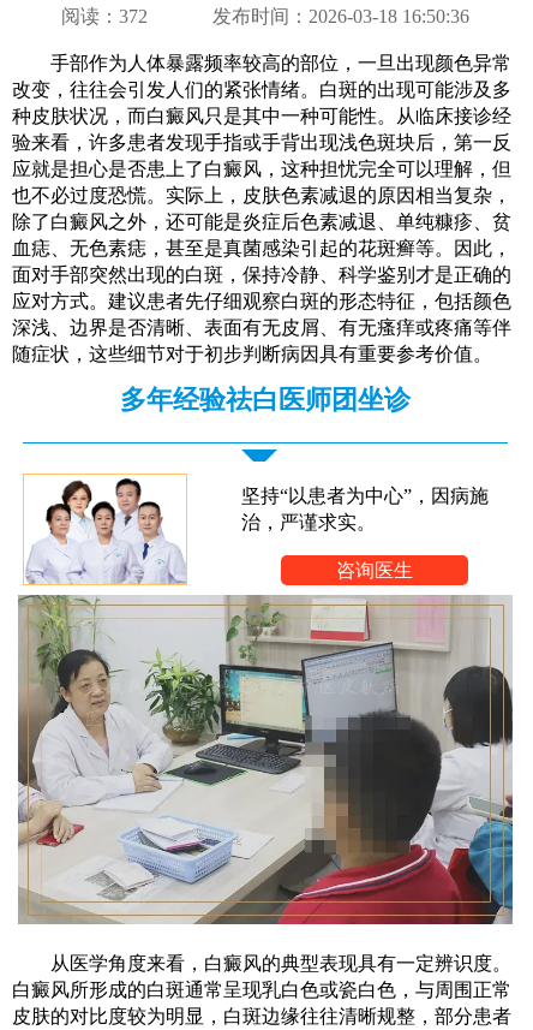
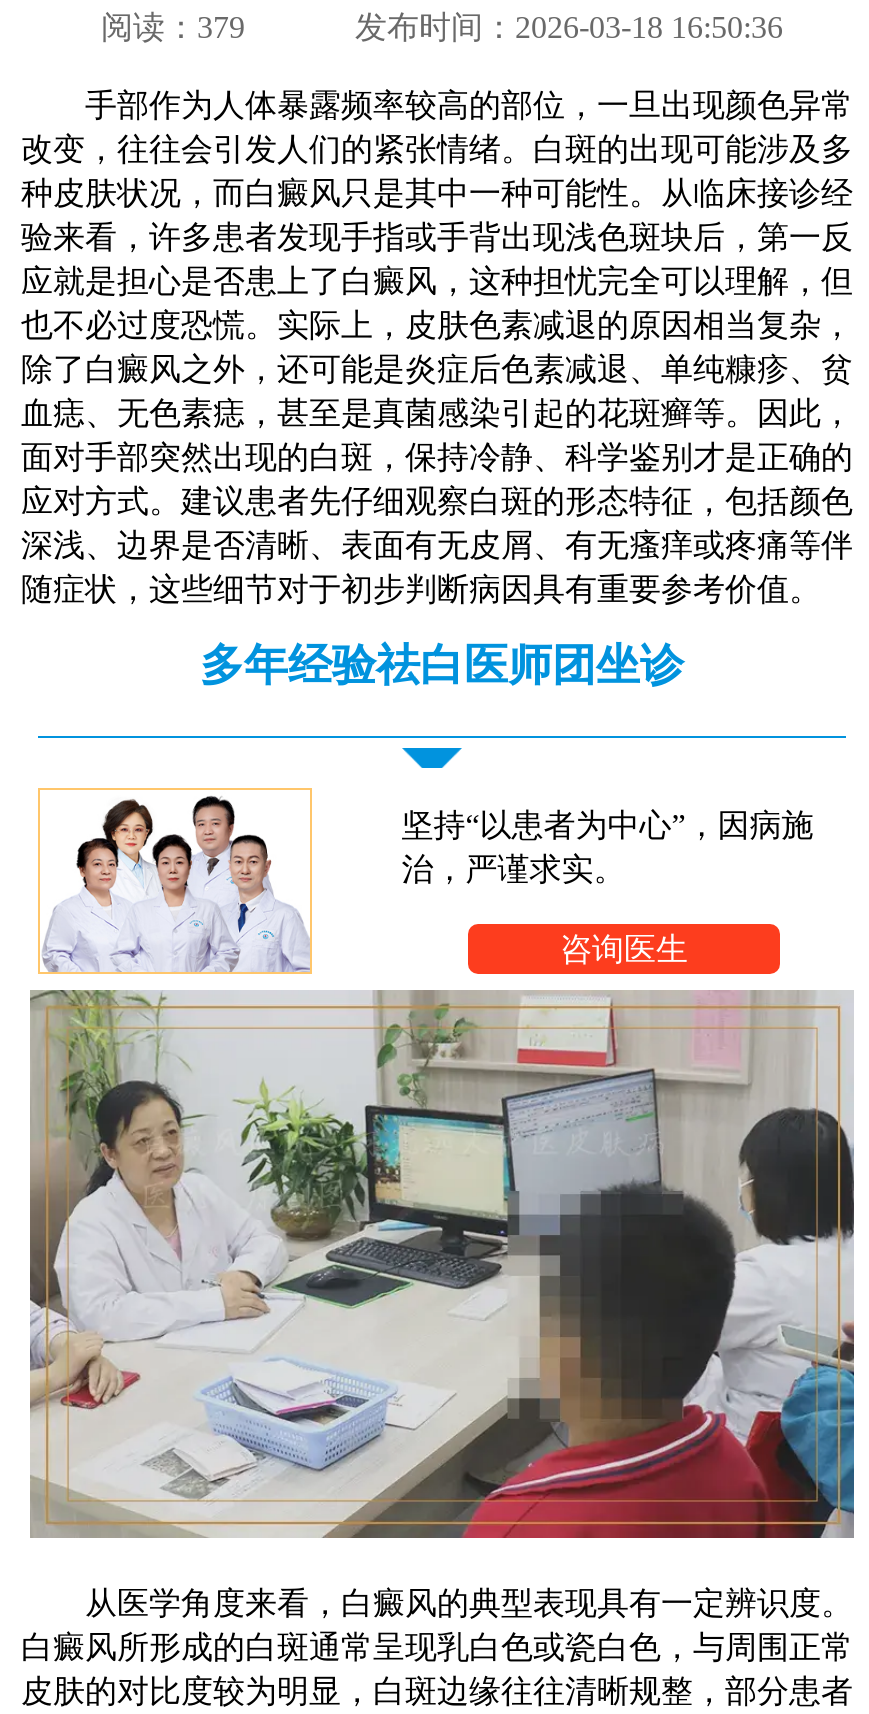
- 阅读：372
+ 阅读：379
